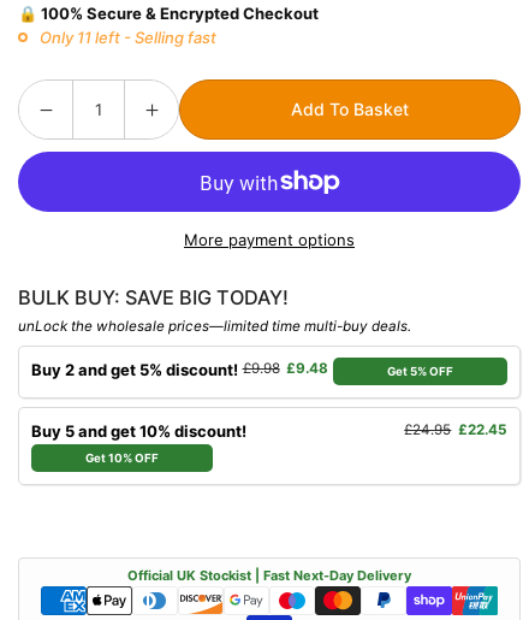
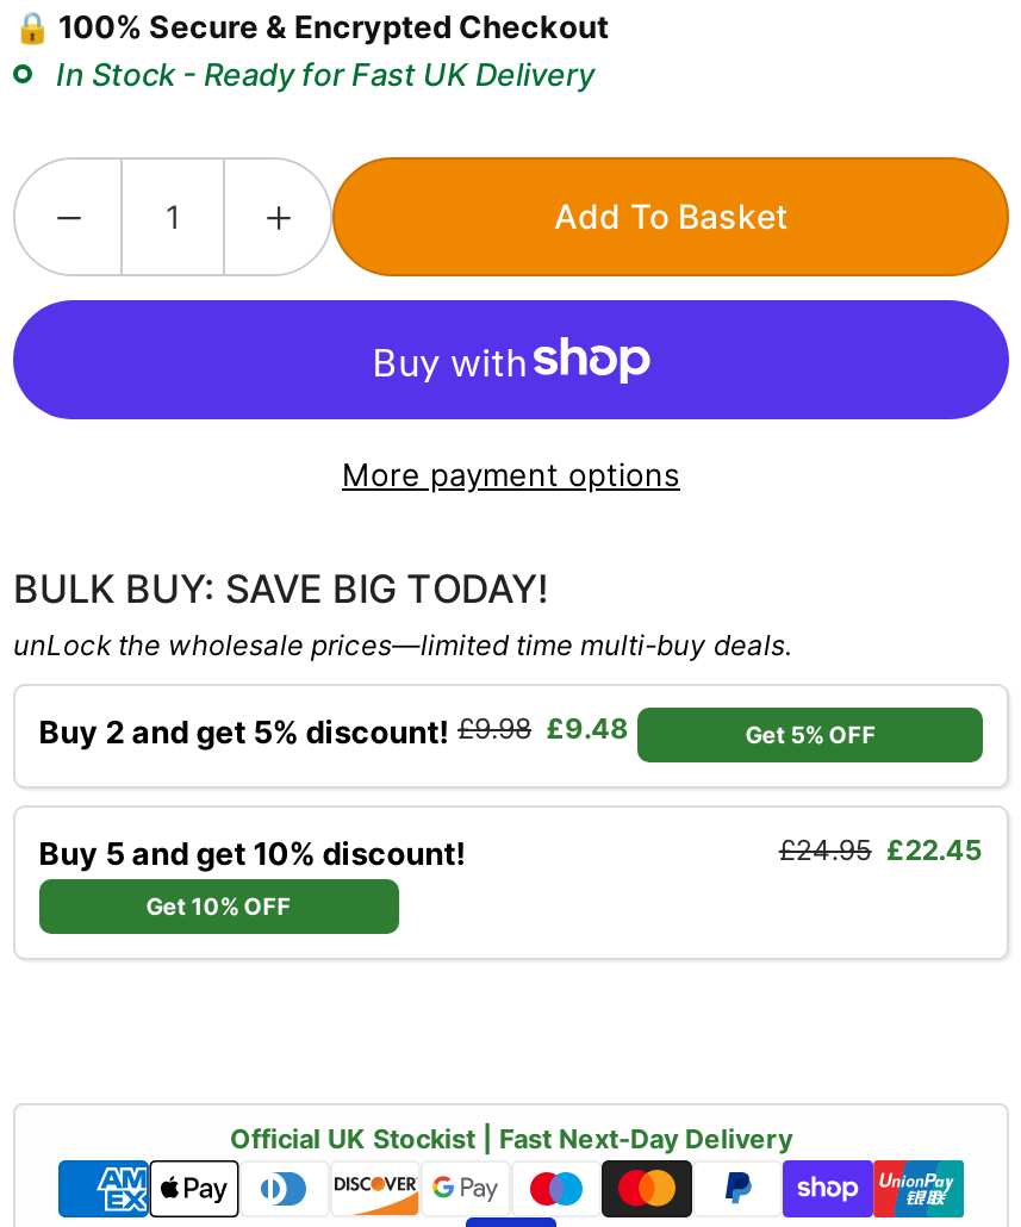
- Only 11 left - Selling fast
+ In Stock - Ready for Fast UK Delivery
